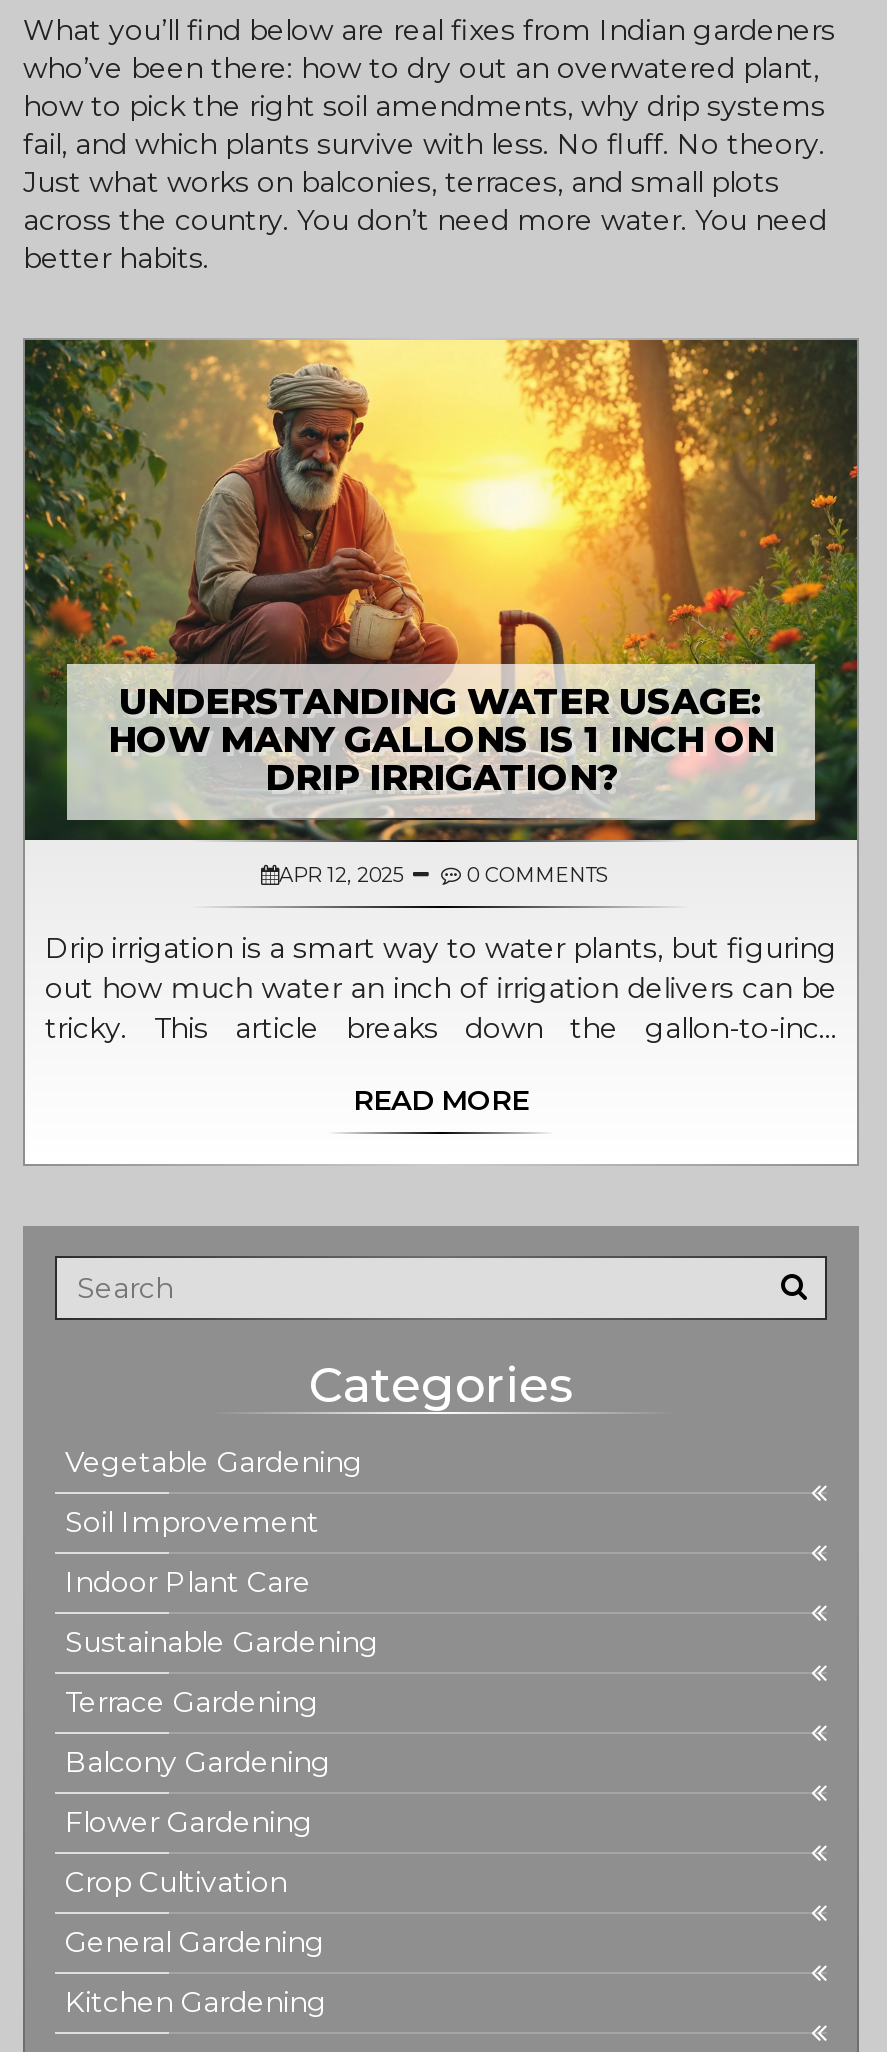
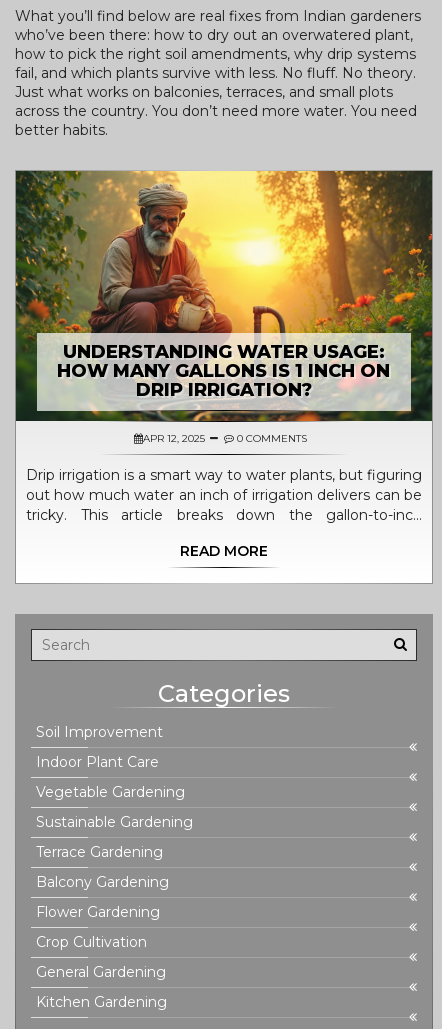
moved down: Vegetable Gardening

moved up: Soil Improvement | Indoor Plant Care
